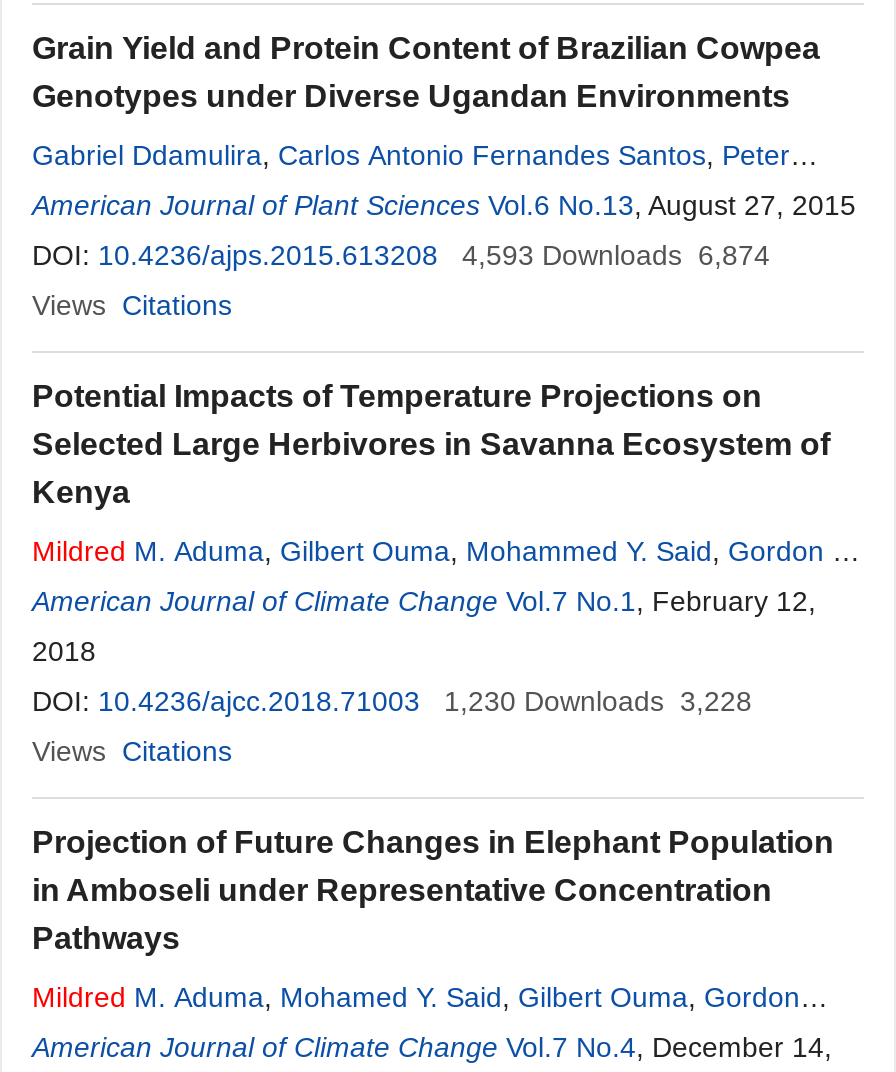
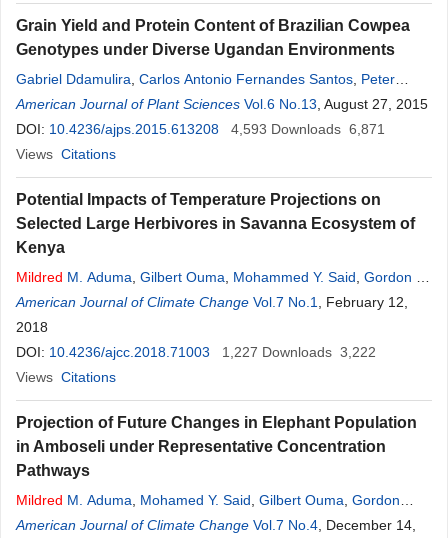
- DOI: 10.4236/ajps.2015.613208 4,593 Downloads 6,874
+ DOI: 10.4236/ajps.2015.613208 4,593 Downloads 6,871

- DOI: 10.4236/ajcc.2018.71003 1,230 Downloads 3,228
+ DOI: 10.4236/ajcc.2018.71003 1,227 Downloads 3,222
